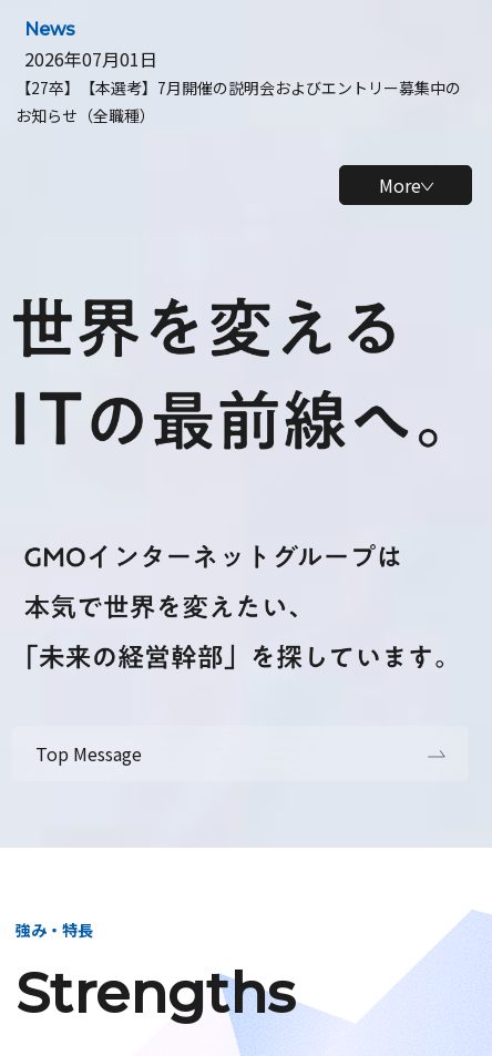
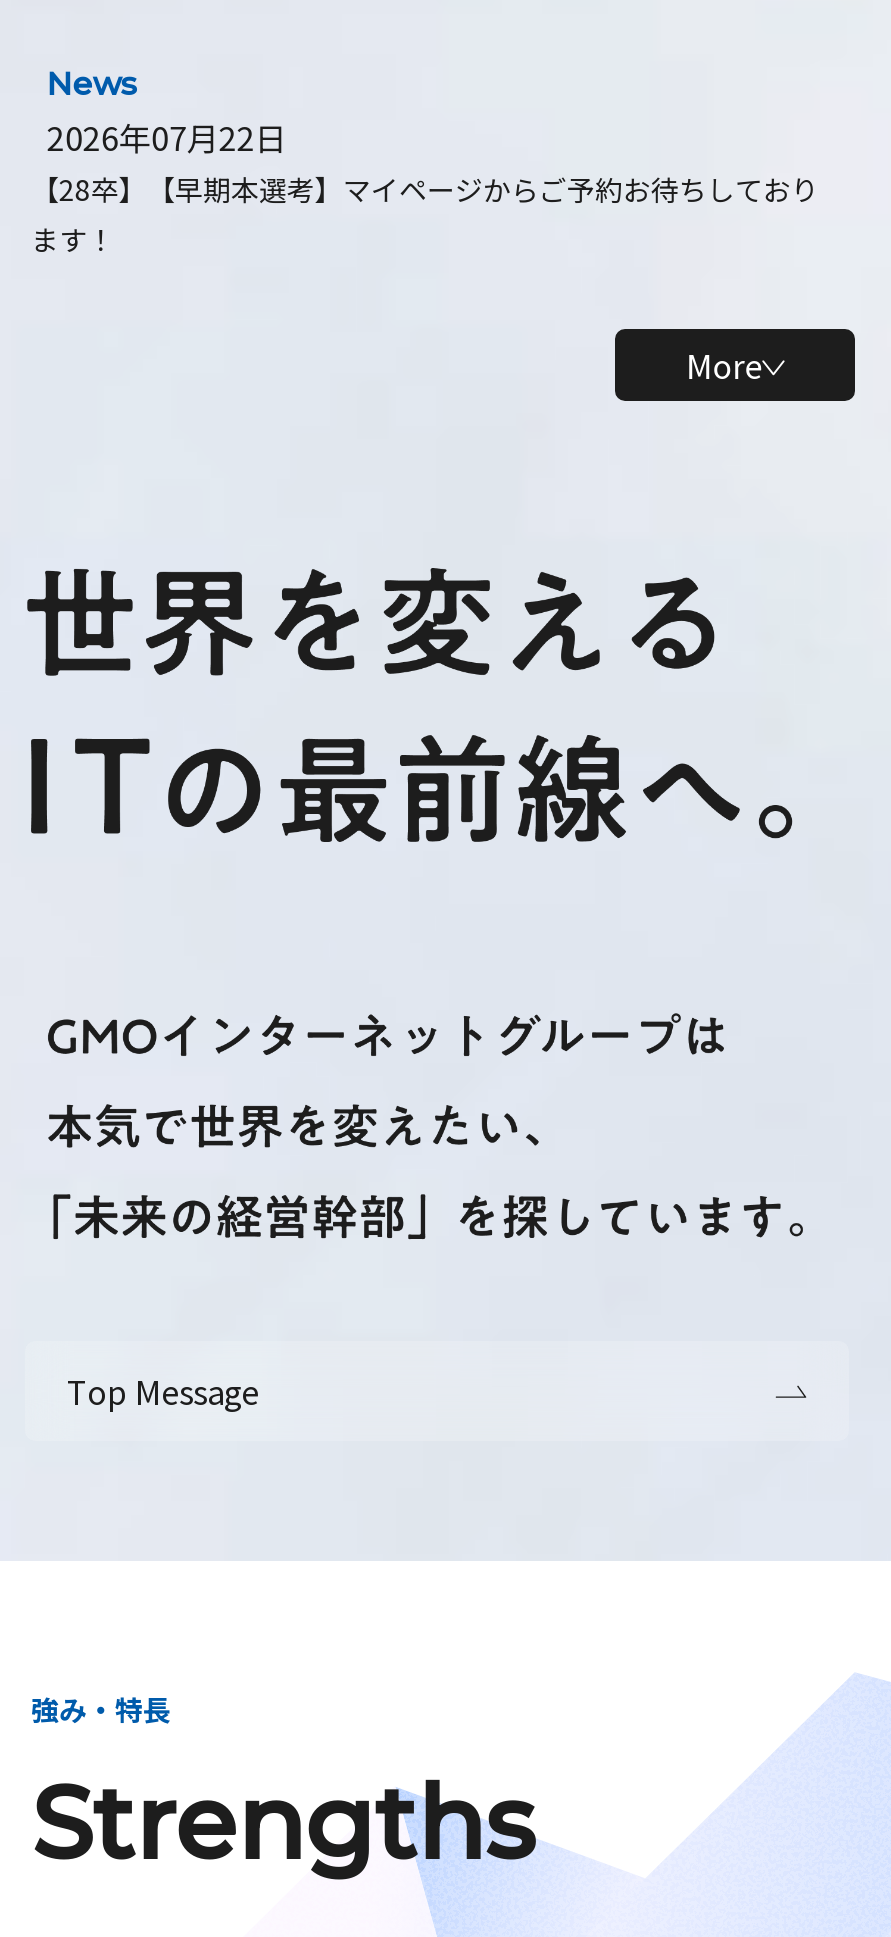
- 2026年07月01日
- 【27卒】【本選考】7月開催の説明会およびエントリー募集中の
- お知らせ（全職種）
+ 2026年07月22日
+ 【28卒】【早期本選考】マイページからご予約お待ちしており
+ ます！
